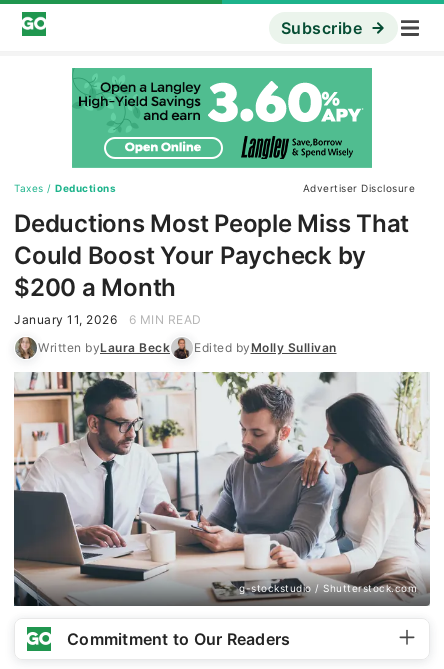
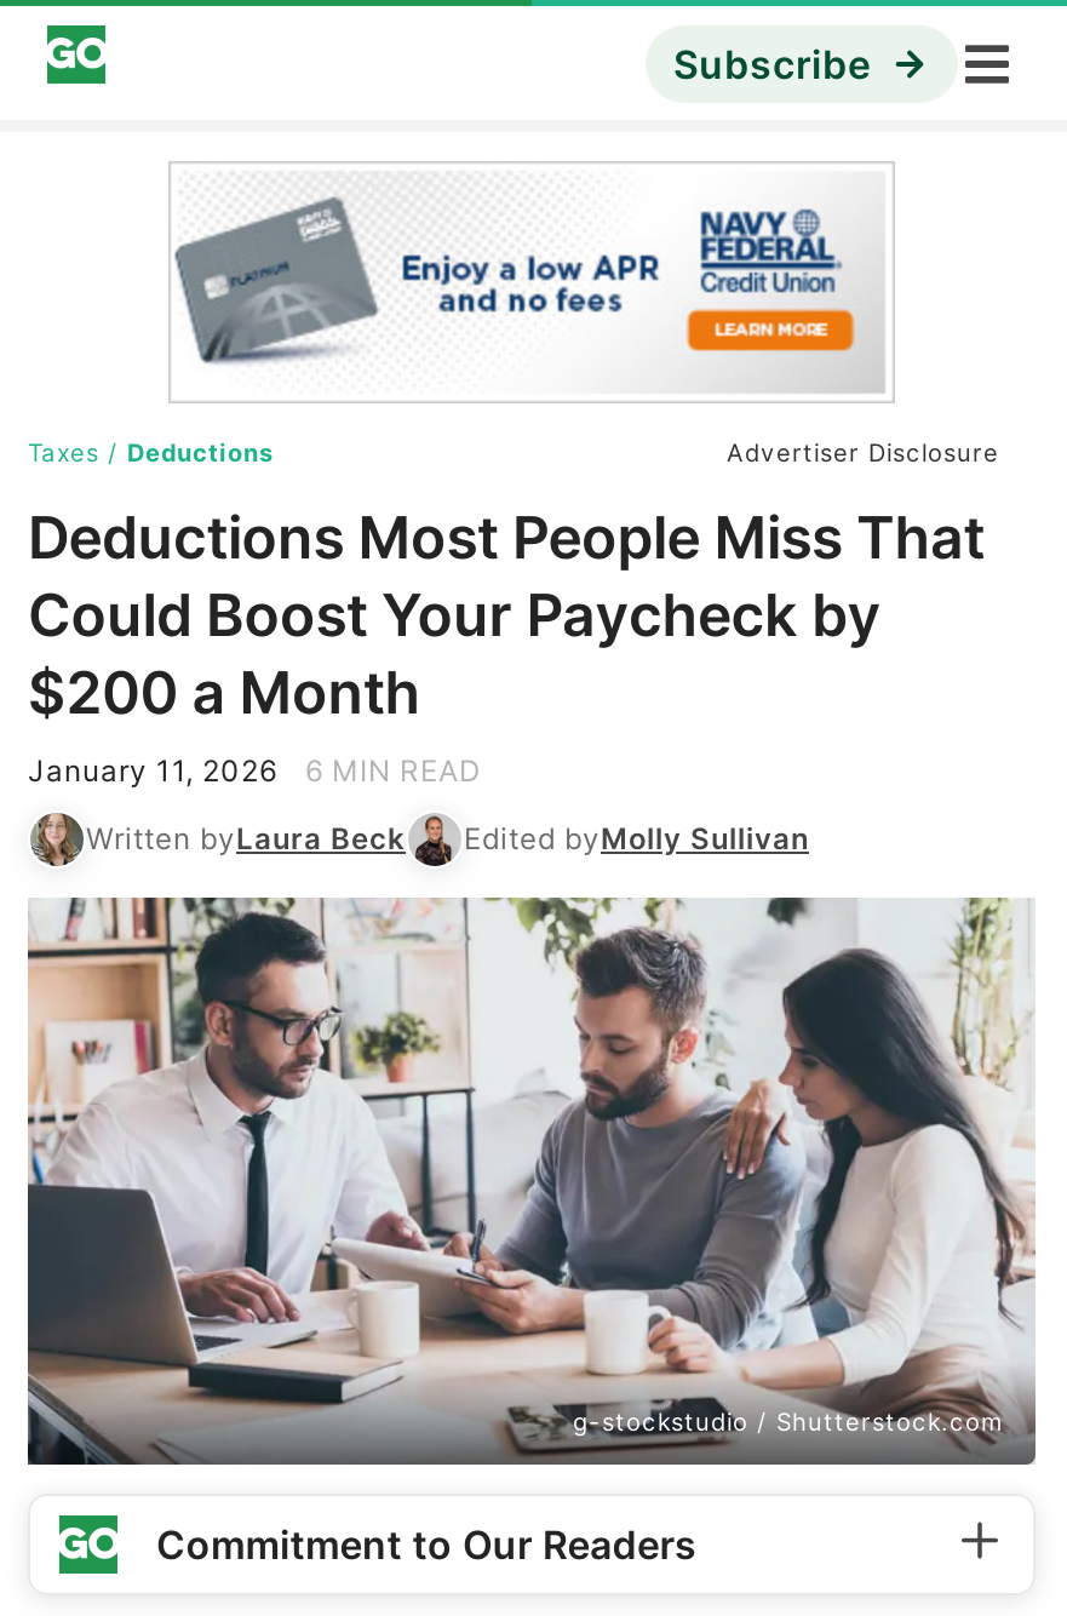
- [image]
+ [image]
